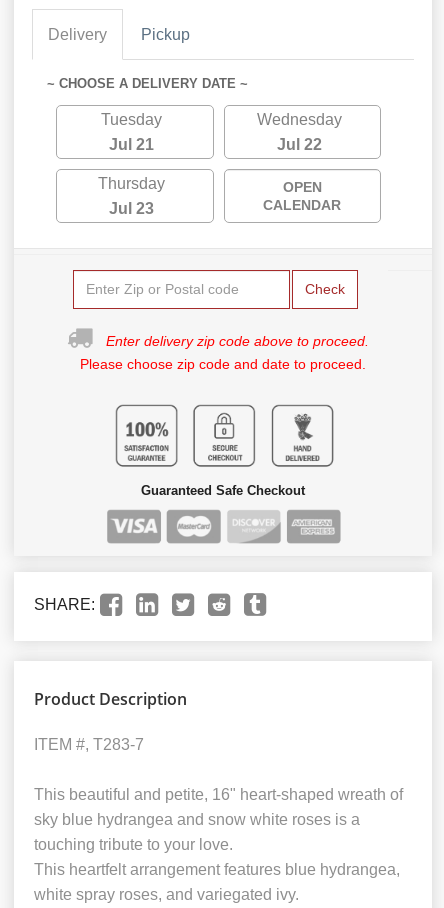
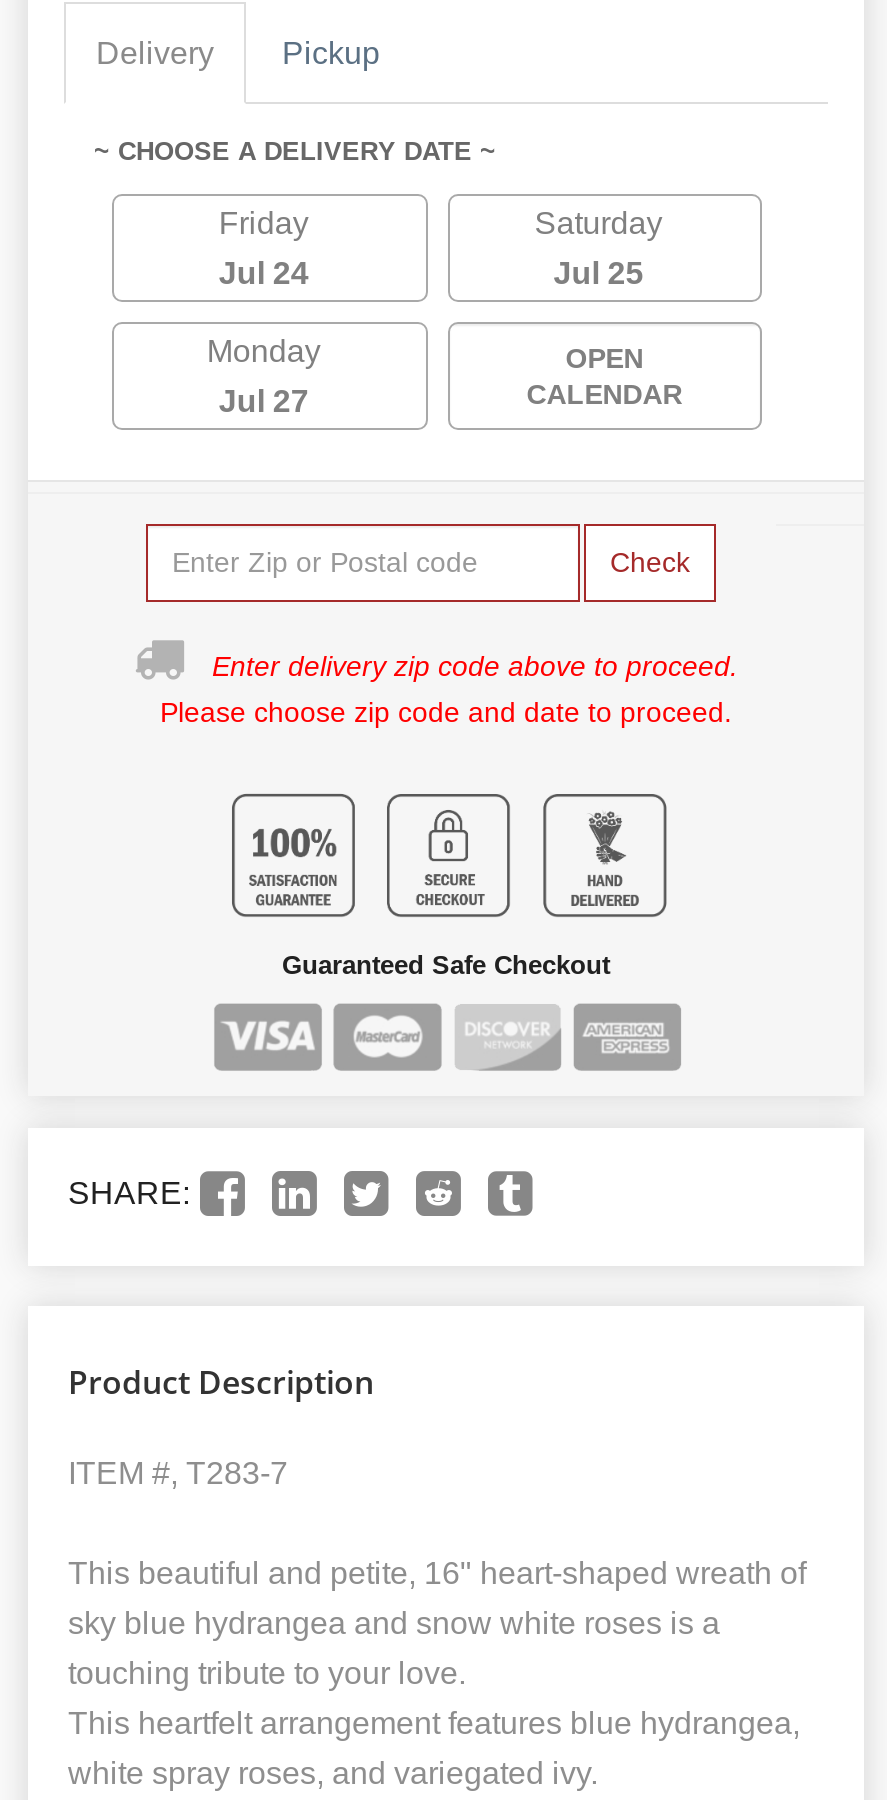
- Tuesday
+ Friday

- Wednesday
+ Saturday

- Jul 21
+ Jul 24

- Jul 22
+ Jul 25

- Thursday
+ Monday

- Jul 23
+ Jul 27
